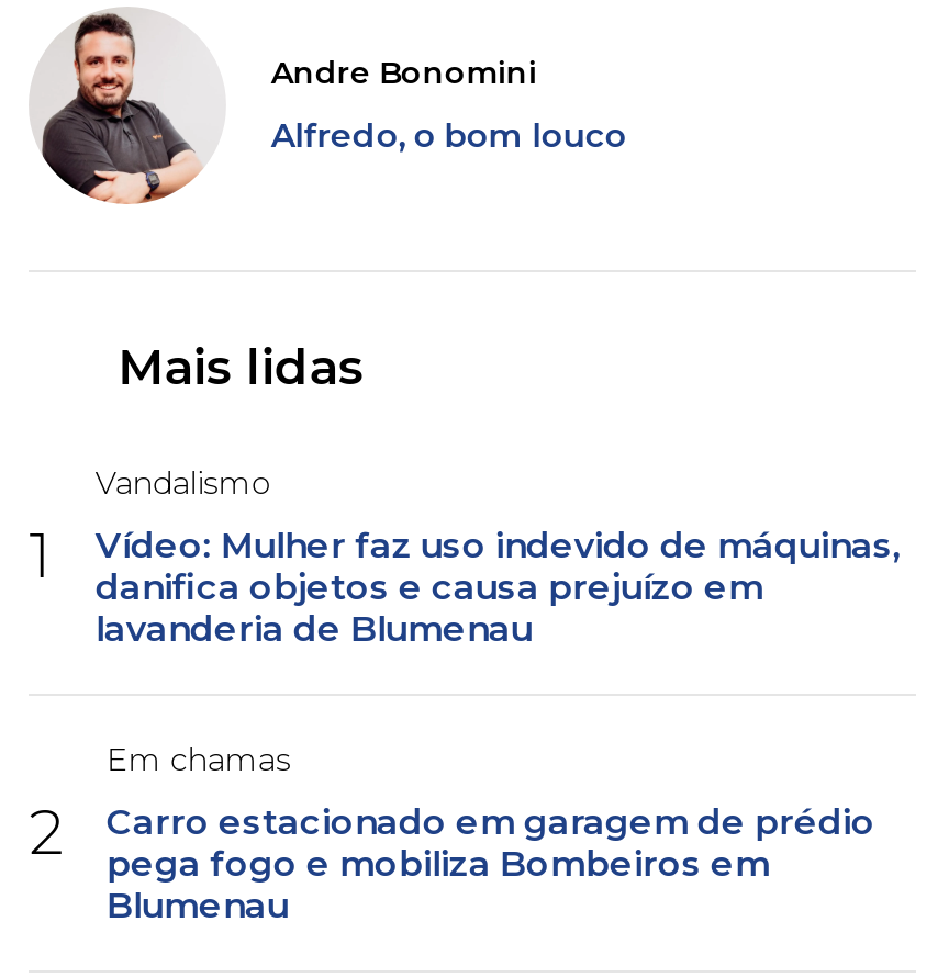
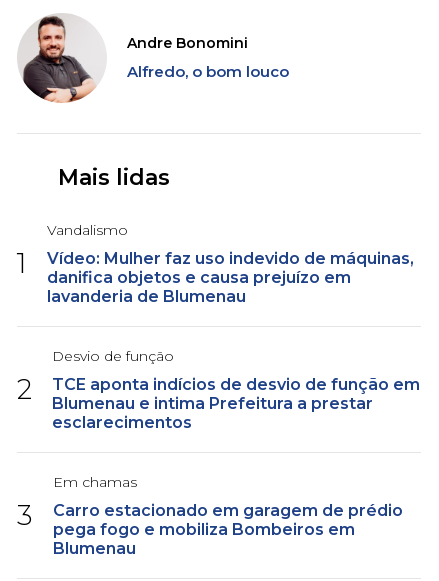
+ Desvio de função
+ TCE aponta indícios de desvio de função em
+ Blumenau e intima Prefeitura a prestar
+ esclarecimentos
+ 3
